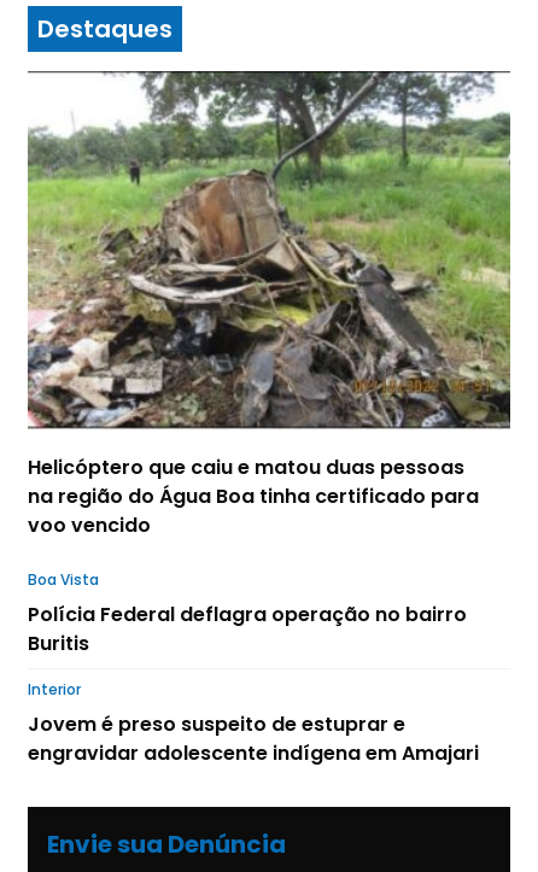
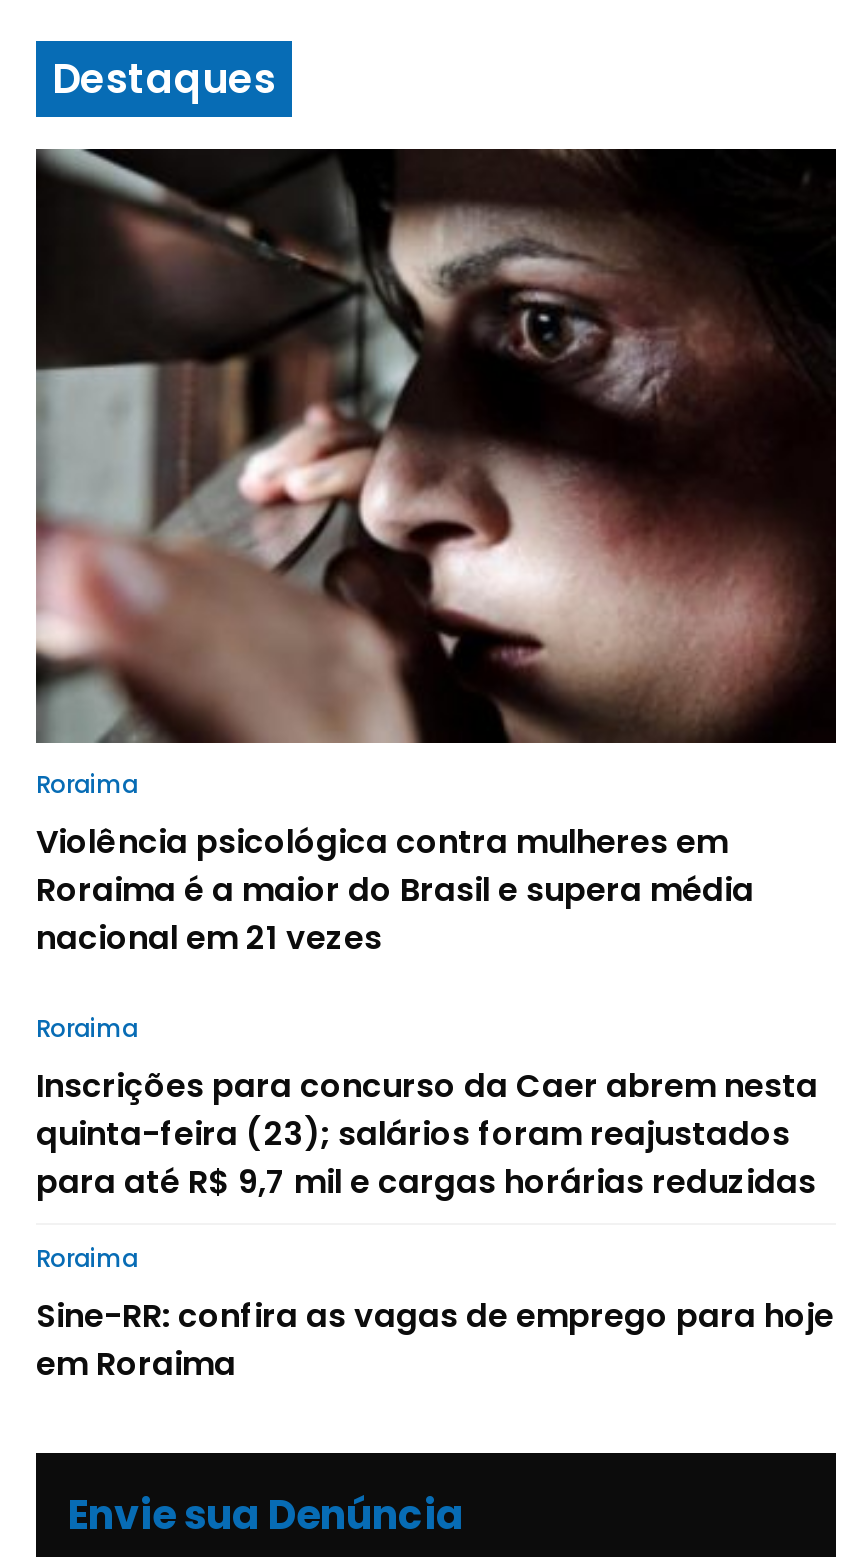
- [image]
- Helicóptero que caiu e matou duas pessoas
- na região do Água Boa tinha certificado para
- voo vencido
+ [image]
+ Roraima
+ Violência psicológica contra mulheres em
+ Roraima é a maior do Brasil e supera média
+ nacional em 21 vezes

- Boa Vista
- Polícia Federal deflagra operação no bairro
- Buritis
+ Roraima
+ Inscrições para concurso da Caer abrem nesta
+ quinta-feira (23); salários foram reajustados
+ para até R$ 9,7 mil e cargas horárias reduzidas

- Interior
- Jovem é preso suspeito de estuprar e
- engravidar adolescente indígena em Amajari
+ Roraima
+ Sine-RR: confira as vagas de emprego para hoje
+ em Roraima
